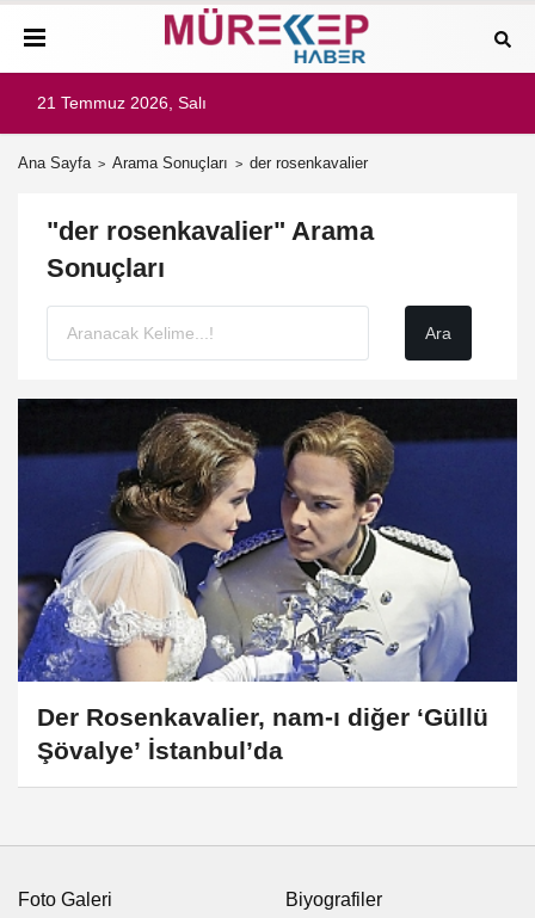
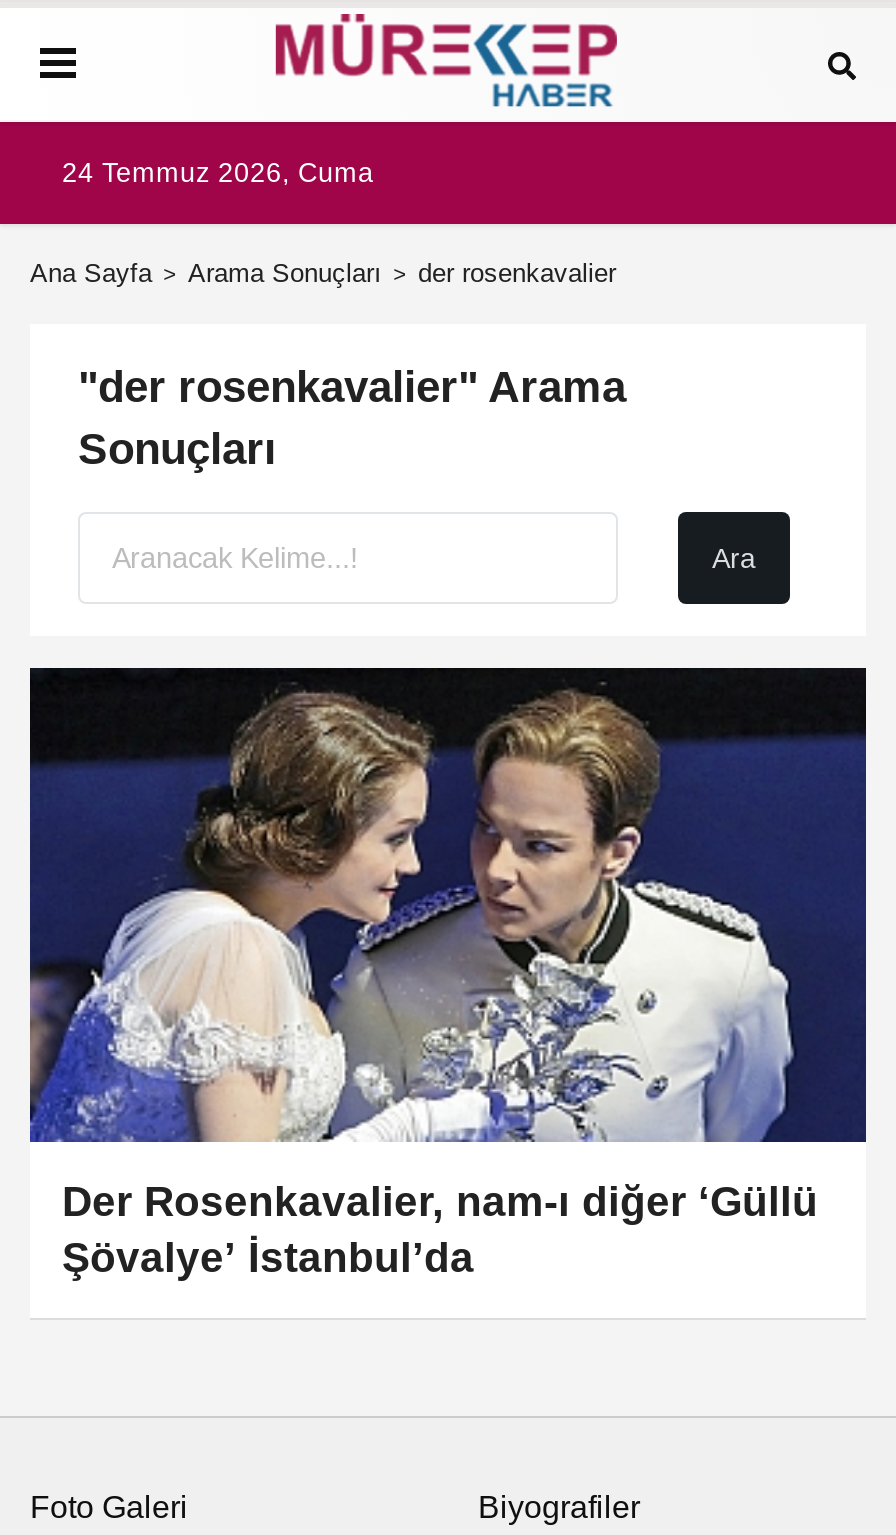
- 21 Temmuz 2026, Salı
+ 24 Temmuz 2026, Cuma
